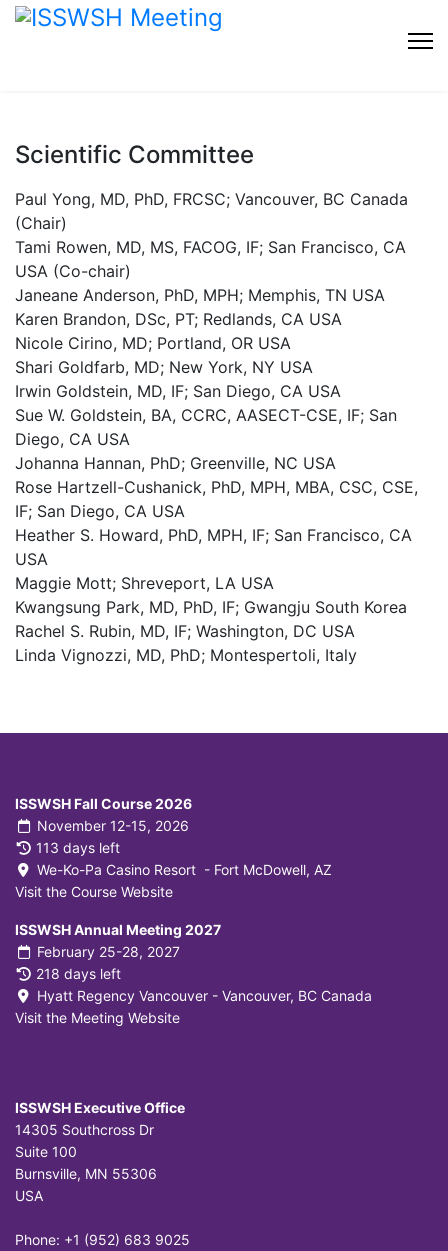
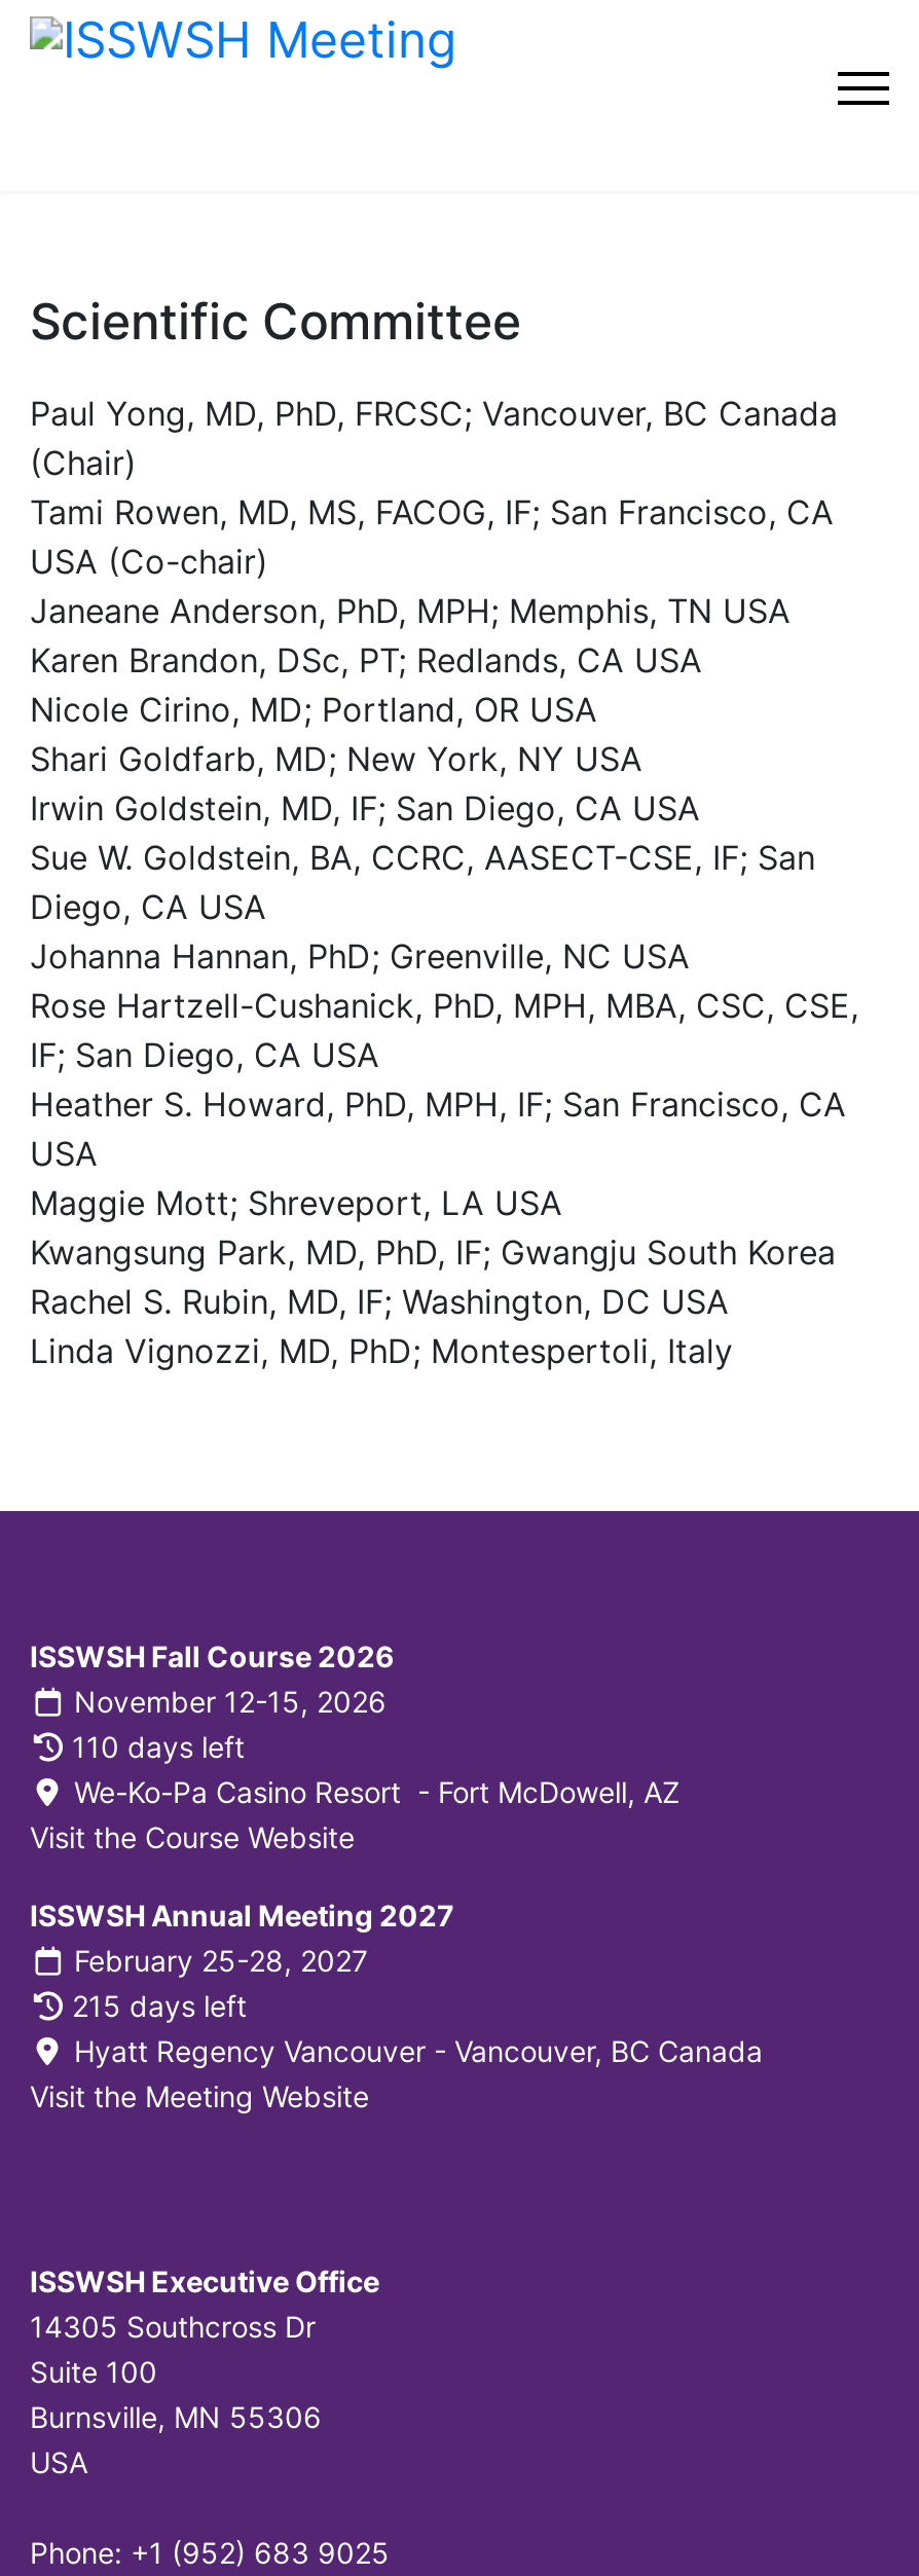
- 113 days left
+ 110 days left

- 218 days left
+ 215 days left
